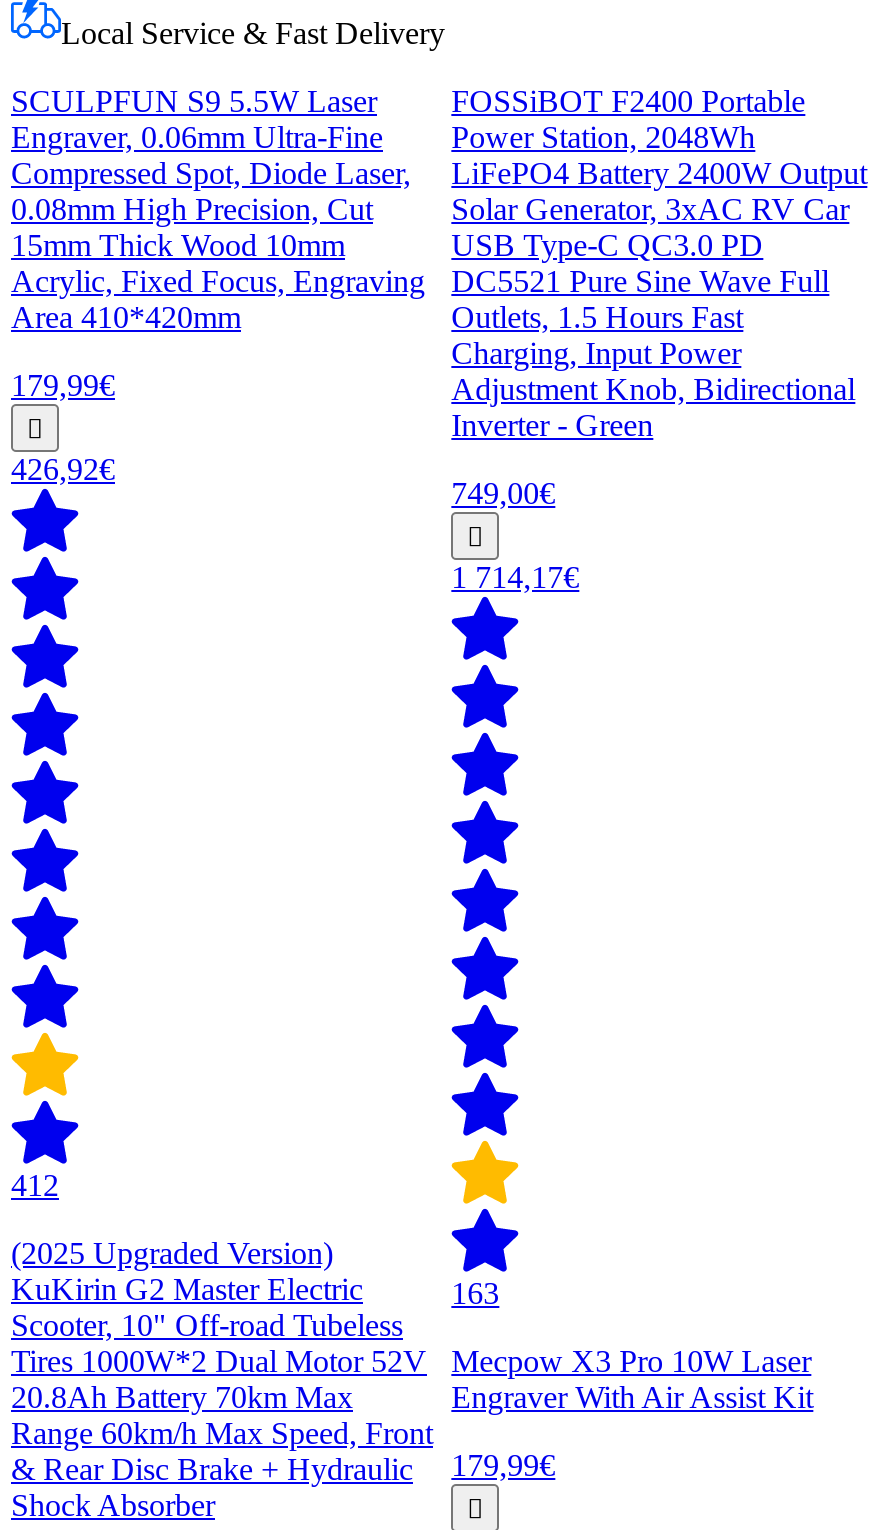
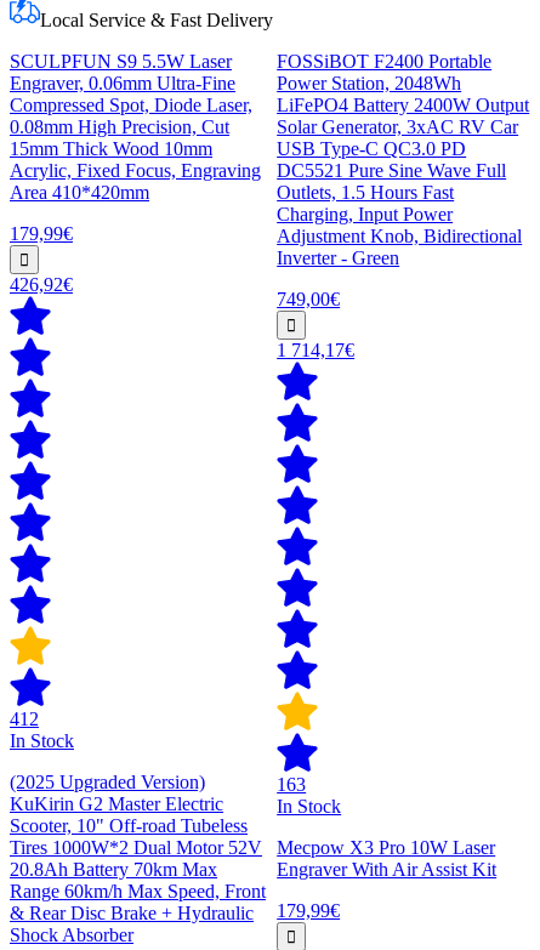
+ In Stock

+ In Stock
